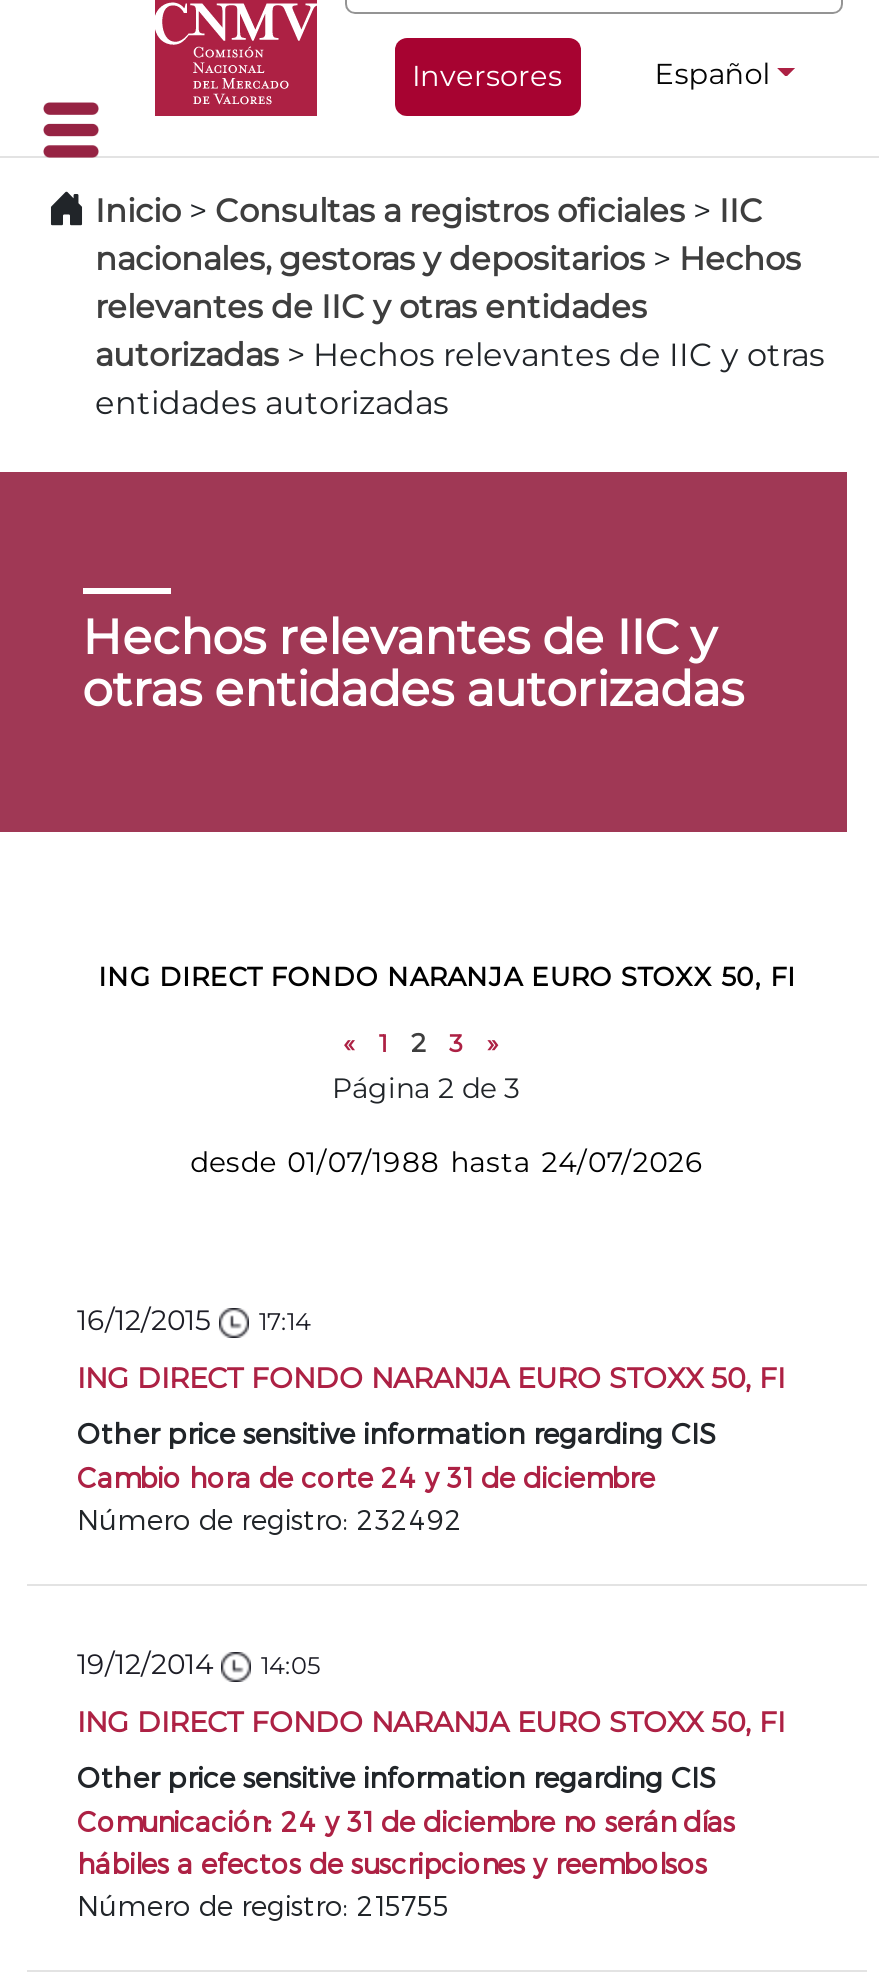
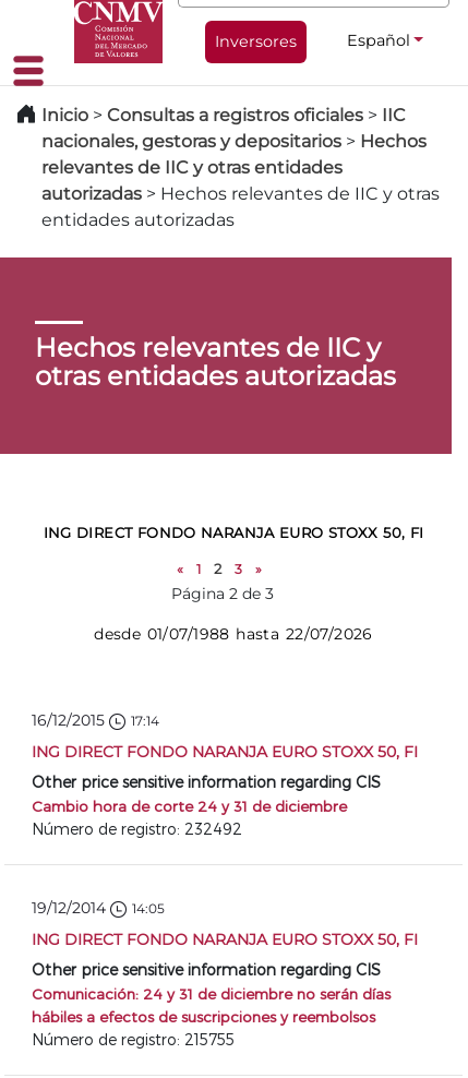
- desde 01/07/1988 hasta 24/07/2026
+ desde 01/07/1988 hasta 22/07/2026
